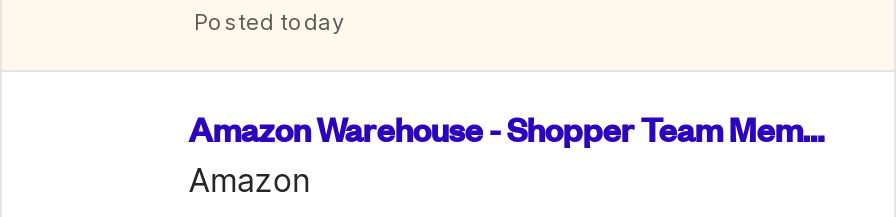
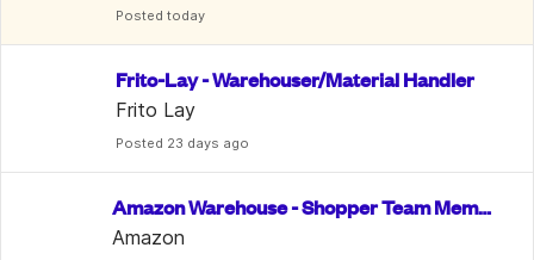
+ Frito-Lay - Warehouser/Material Handler
+ Frito Lay
+ Posted 23 days ago
